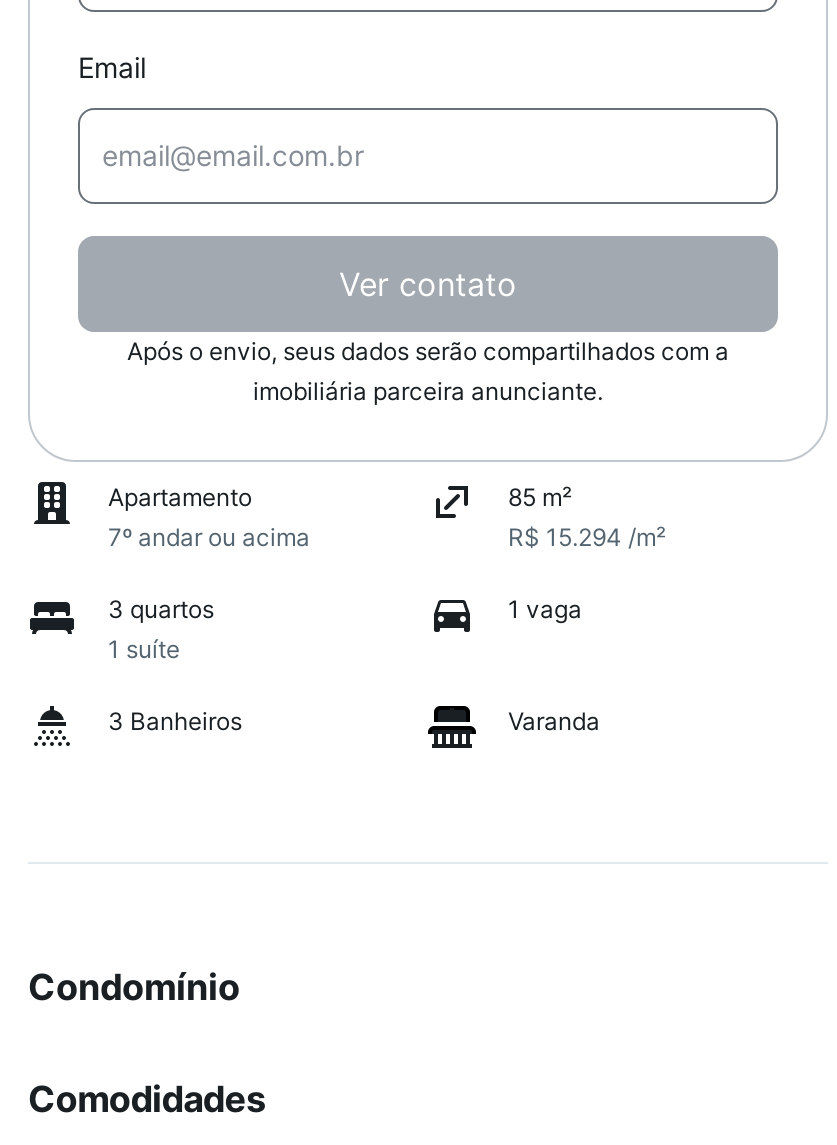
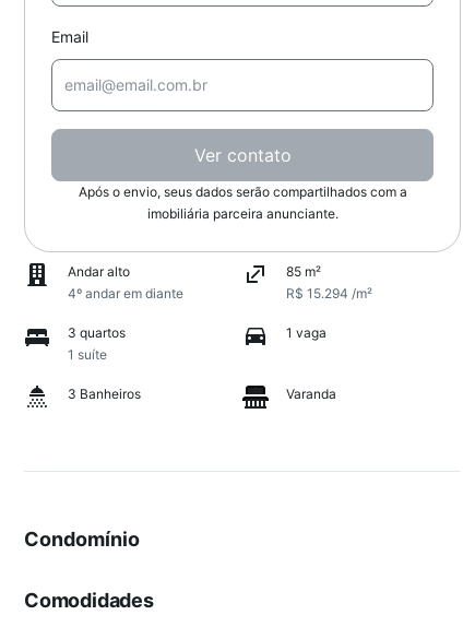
- Apartamento
- 7º andar ou acima
+ Andar alto
+ 4º andar em diante
